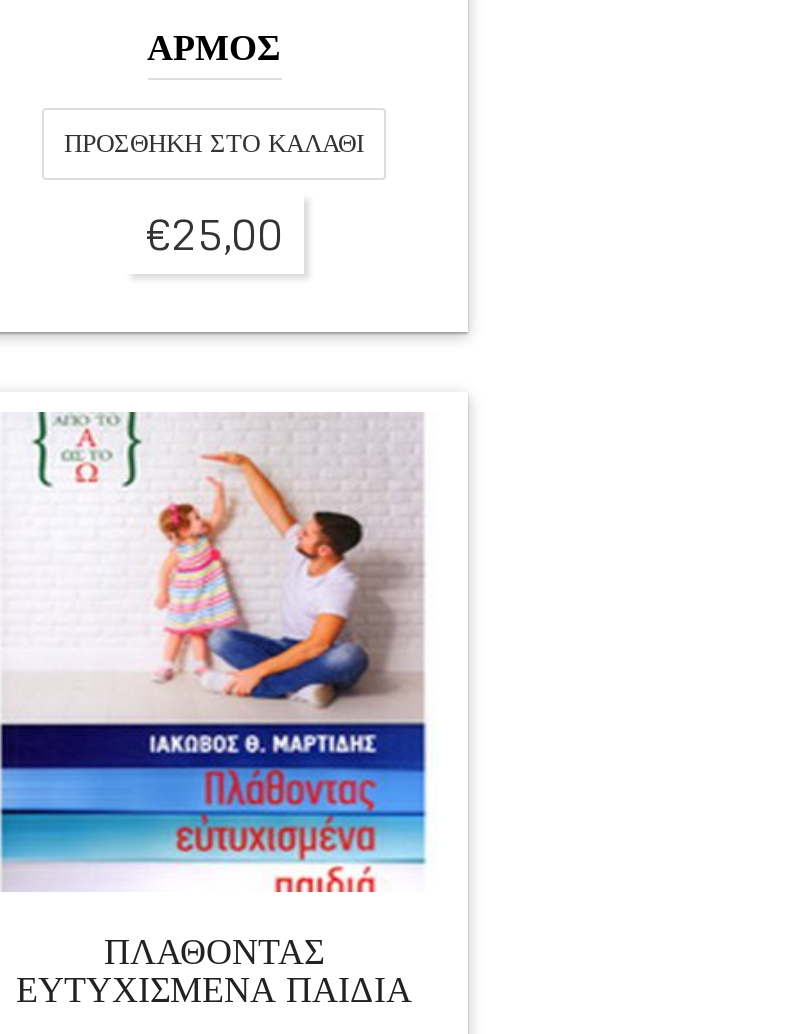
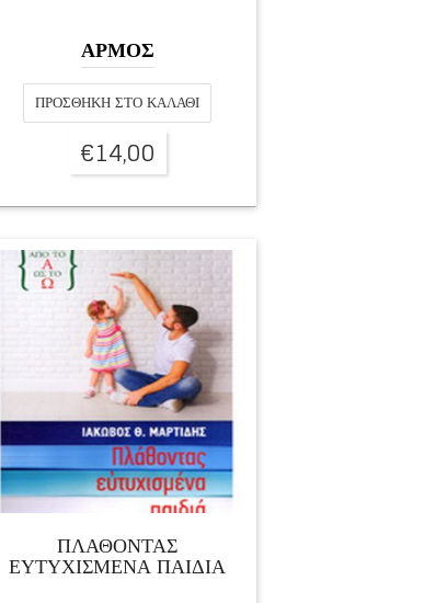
- €25,00
+ €14,00
